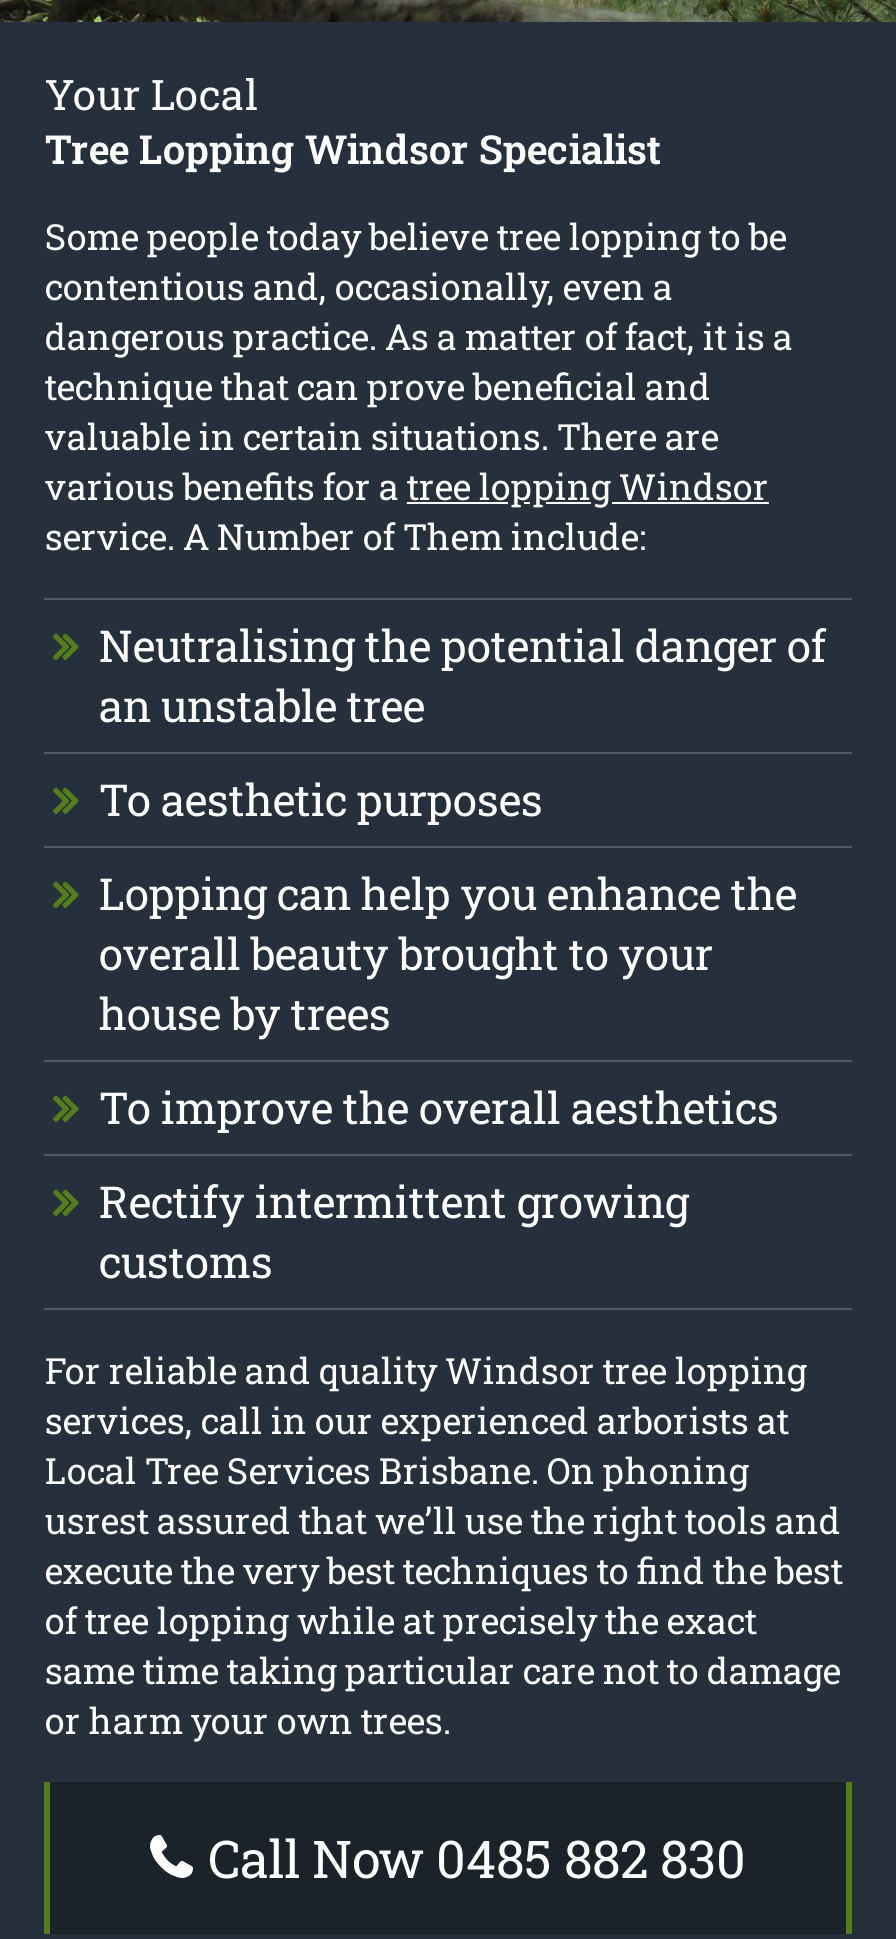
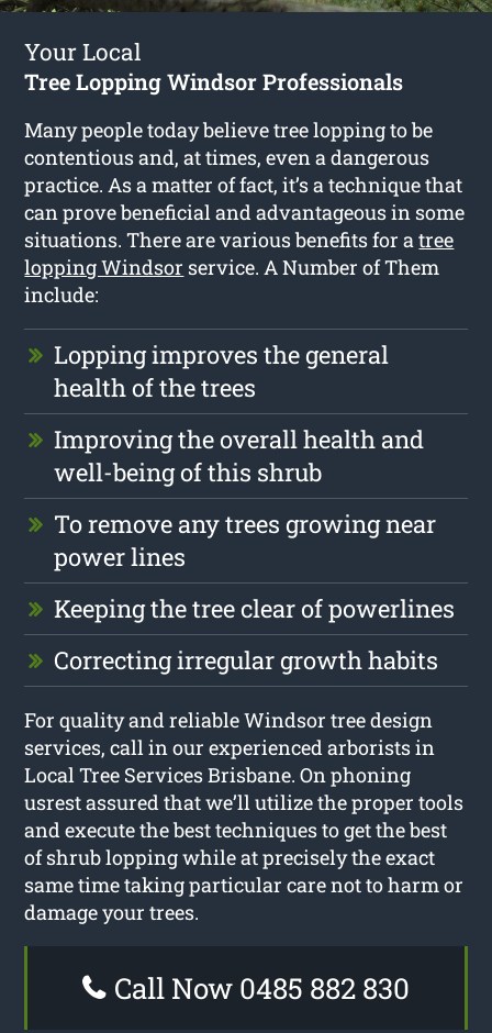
- Tree Lopping Windsor Specialist
+ Tree Lopping Windsor Professionals

- Some people today believe tree lopping to be
- contentious and, occasionally, even a
- dangerous practice. As a matter of fact, it is a
- technique that can prove beneficial and
- valuable in certain situations. There are
- various benefits for a tree lopping Windsor
- service. A Number of Them include:
+ Many people today believe tree lopping to be
+ contentious and, at times, even a dangerous
+ practice. As a matter of fact, it’s a technique that
+ can prove beneficial and advantageous in some
+ situations. There are various benefits for a tree
+ lopping Windsor service. A Number of Them
+ include:

- Neutralising the potential danger of
- an unstable tree
+ Lopping improves the general
+ health of the trees

- To aesthetic purposes
+ Improving the overall health and
+ well-being of this shrub

- Lopping can help you enhance the
- overall beauty brought to your
- house by trees
+ To remove any trees growing near
+ power lines

- To improve the overall aesthetics
+ Keeping the tree clear of powerlines

- Rectify intermittent growing
- customs
+ Correcting irregular growth habits

- For reliable and quality Windsor tree lopping
- services, call in our experienced arborists at
+ For quality and reliable Windsor tree design
+ services, call in our experienced arborists in

- usrest assured that we’ll use the right tools and
- execute the very best techniques to find the best
- of tree lopping while at precisely the exact
- same time taking particular care not to damage
- or harm your own trees.
+ usrest assured that we’ll utilize the proper tools
+ and execute the best techniques to get the best
+ of shrub lopping while at precisely the exact
+ same time taking particular care not to harm or
+ damage your trees.
